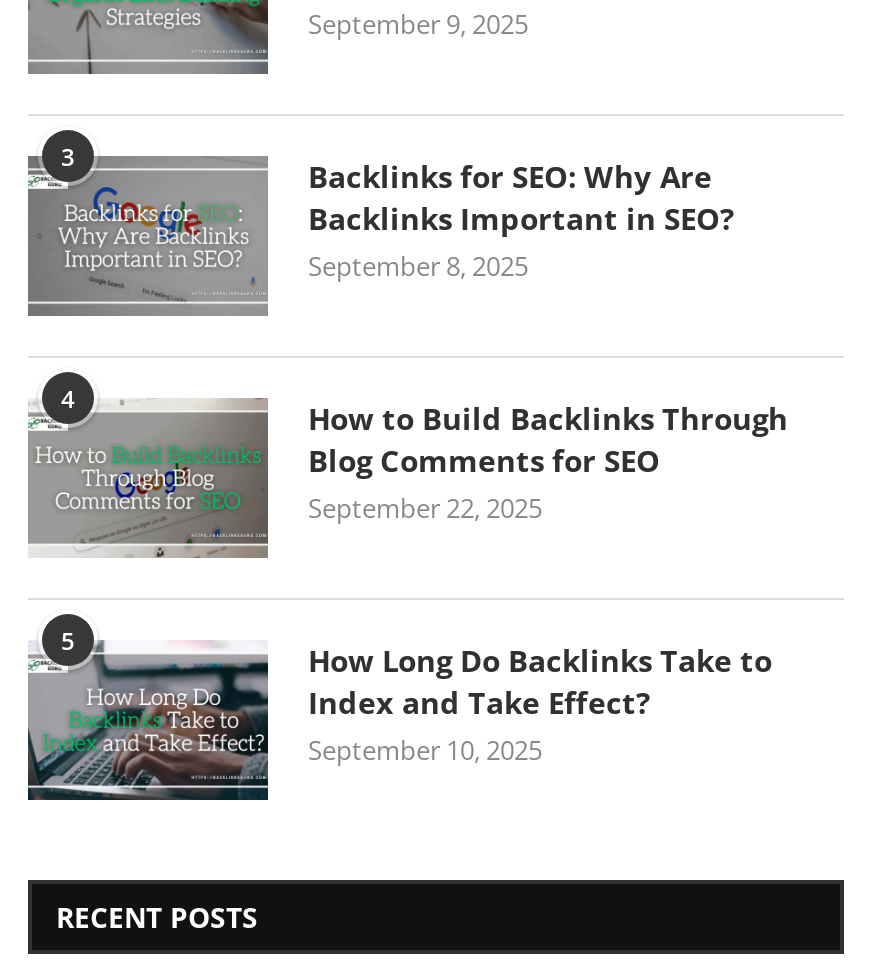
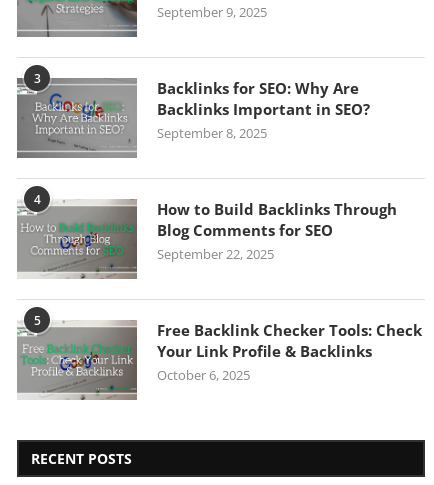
- [image]
- How Long Do Backlinks Take to
- Index and Take Effect?
- September 10, 2025
+ [image]
+ Free Backlink Checker Tools: Check
+ Your Link Profile & Backlinks
+ October 6, 2025
